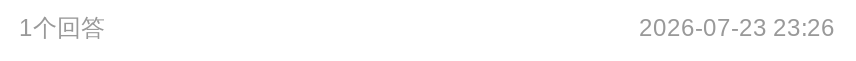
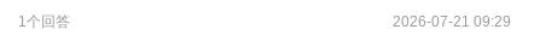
- 2026-07-23 23:26
+ 2026-07-21 09:29
